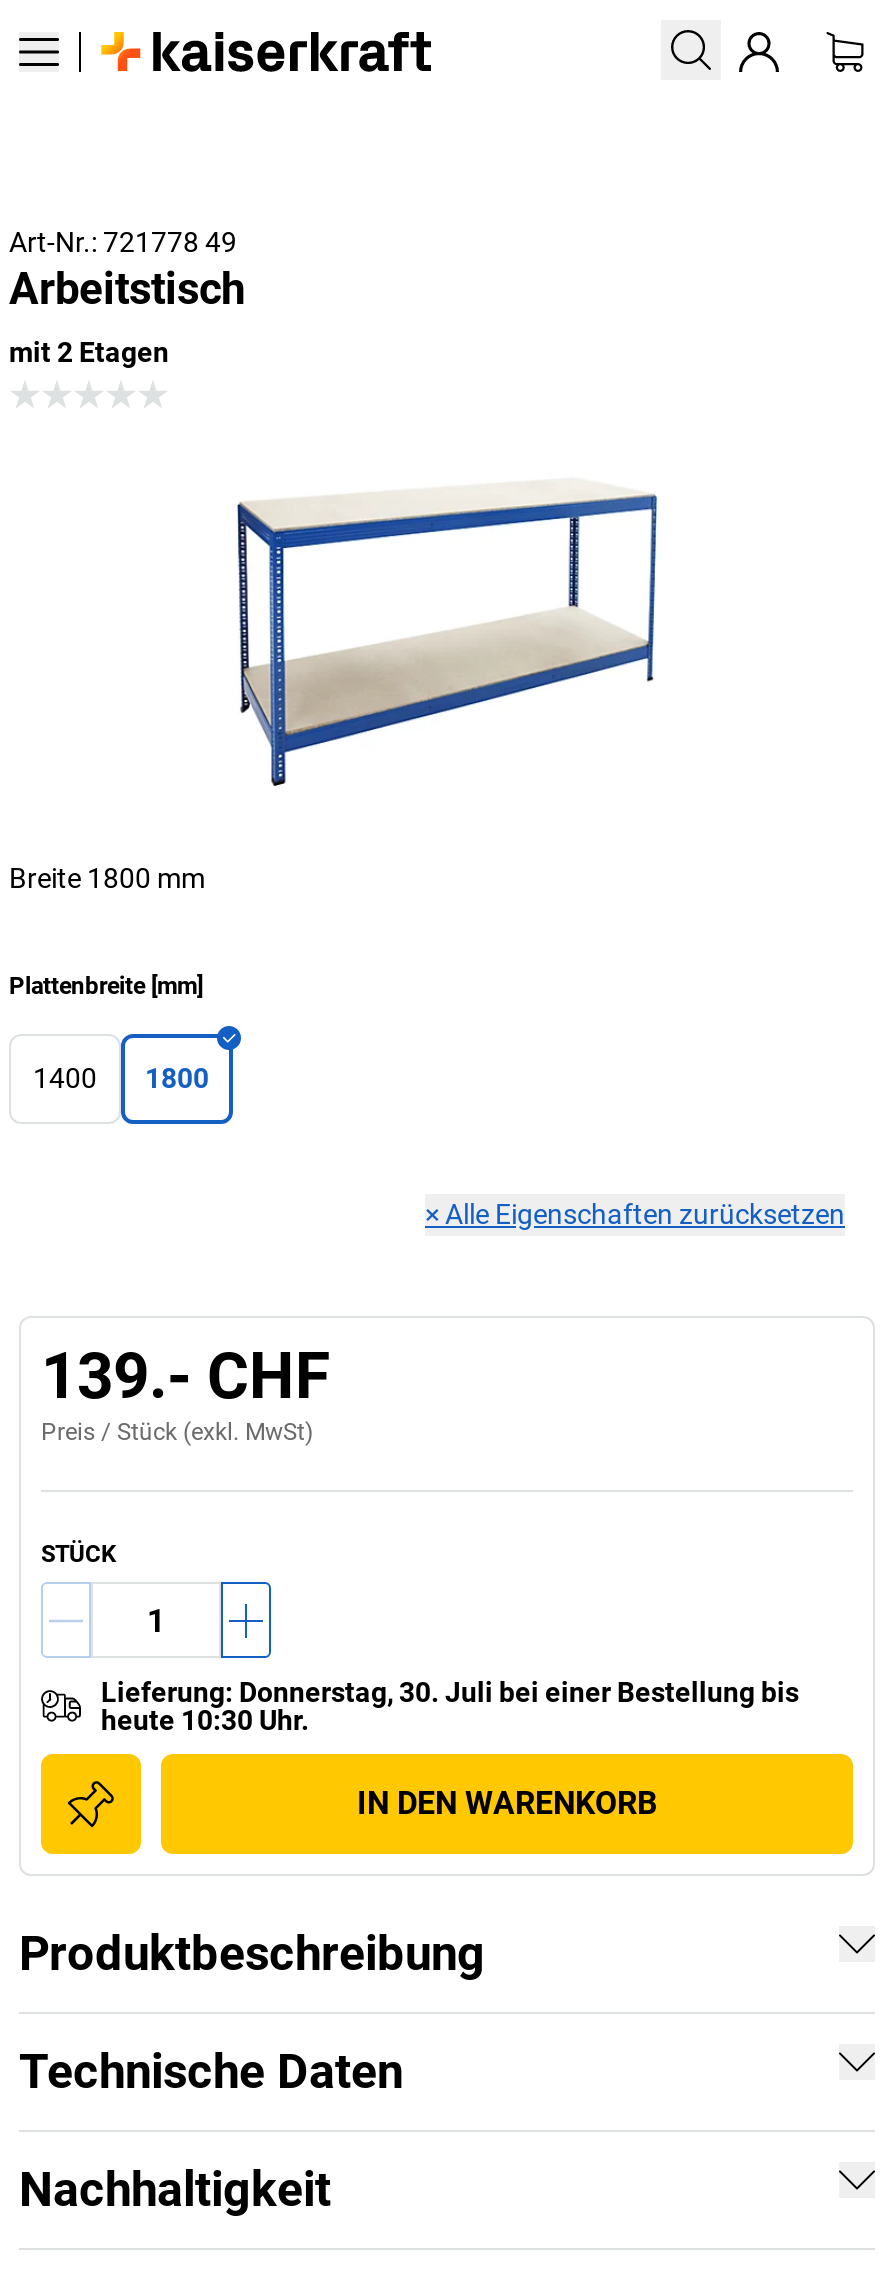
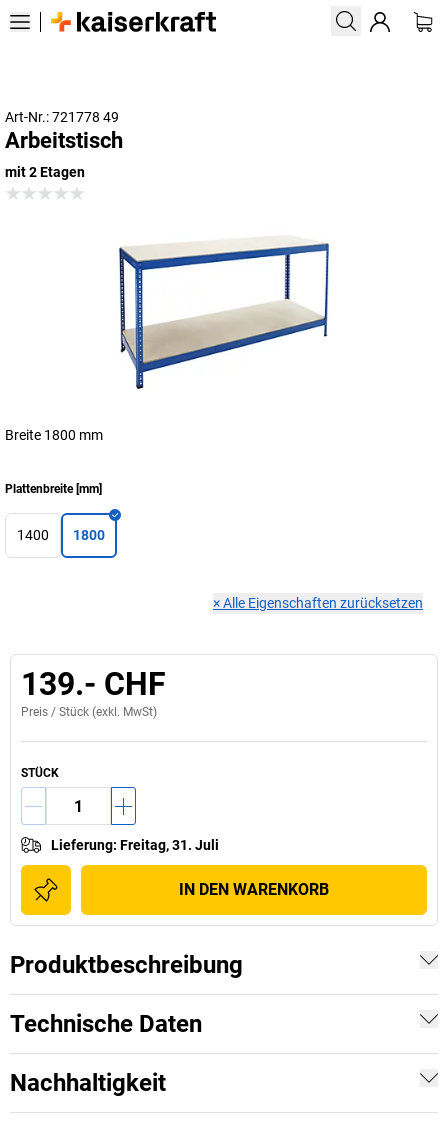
- Lieferung: Donnerstag, 30. Juli bei einer Bestellung bis
- heute 10:30 Uhr.
+ Lieferung: Freitag, 31. Juli
